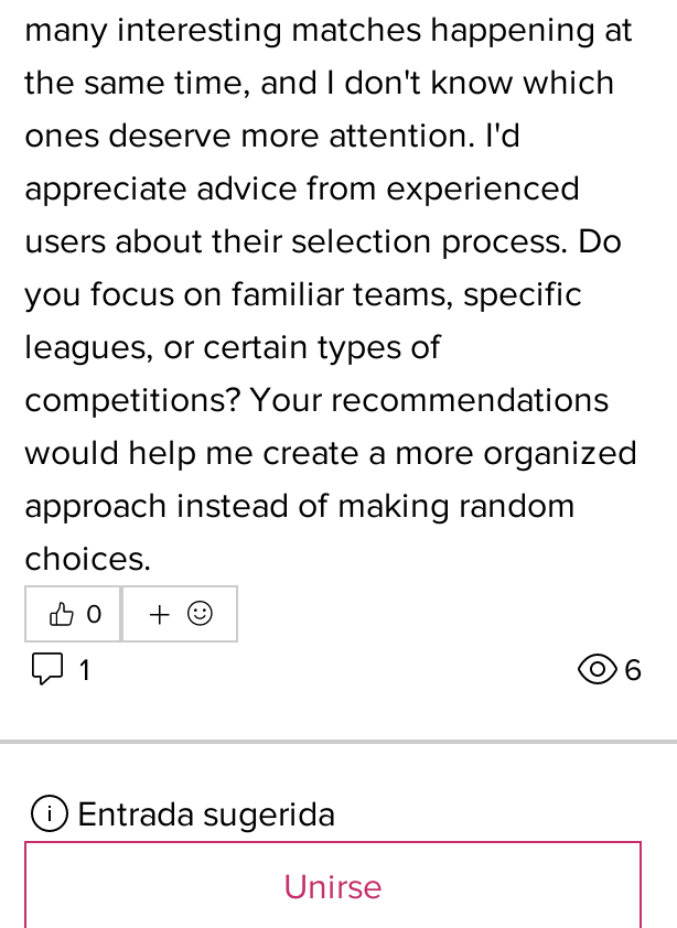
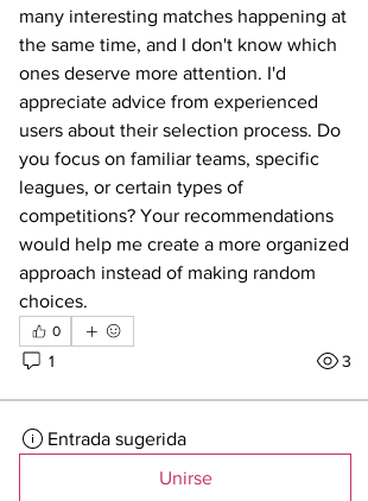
- 6
+ 3
